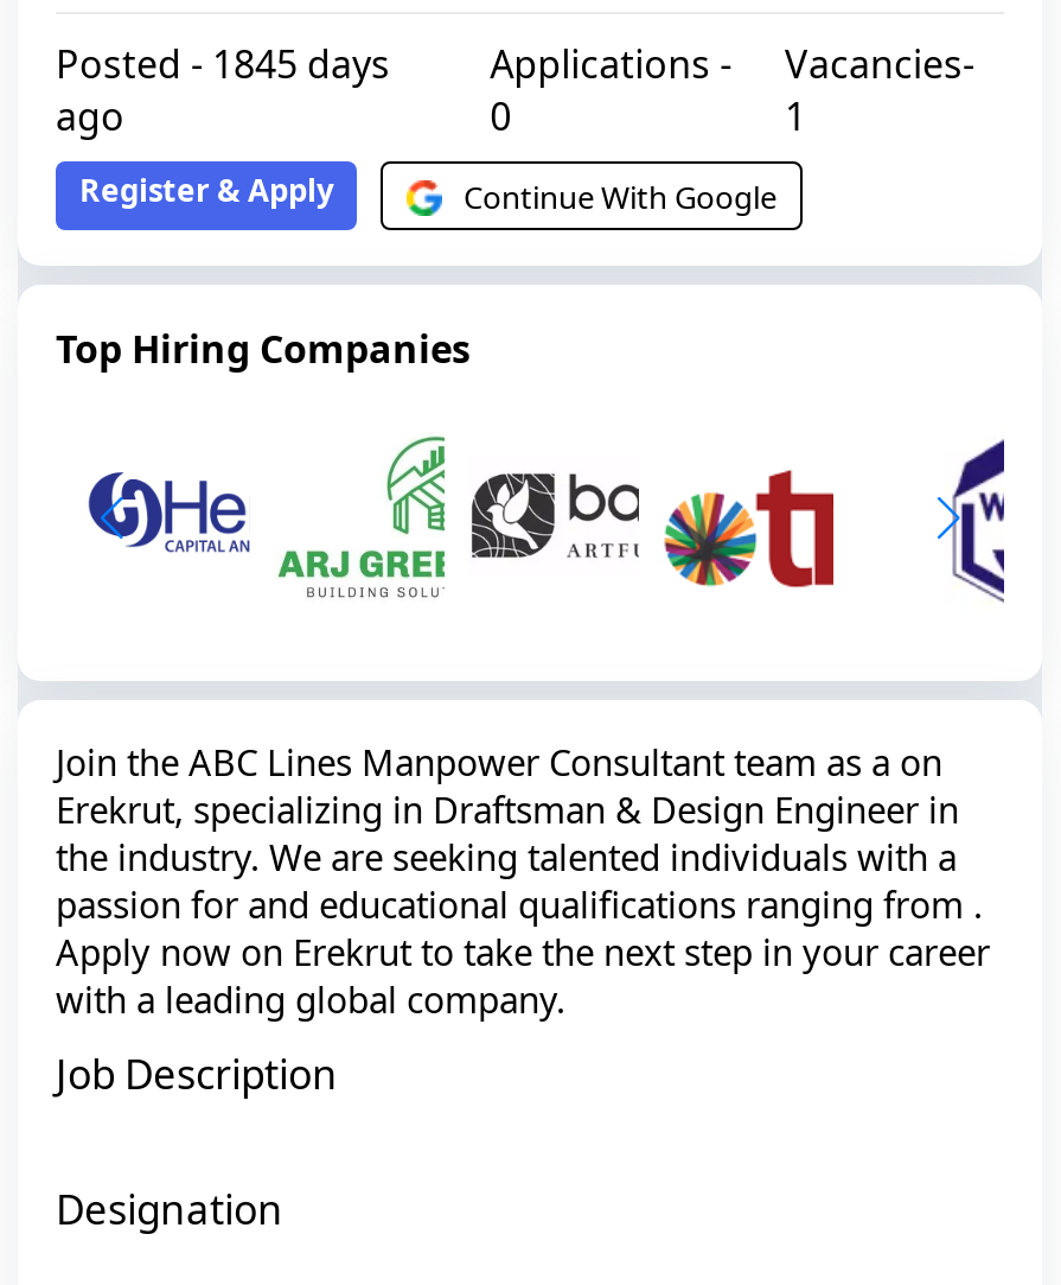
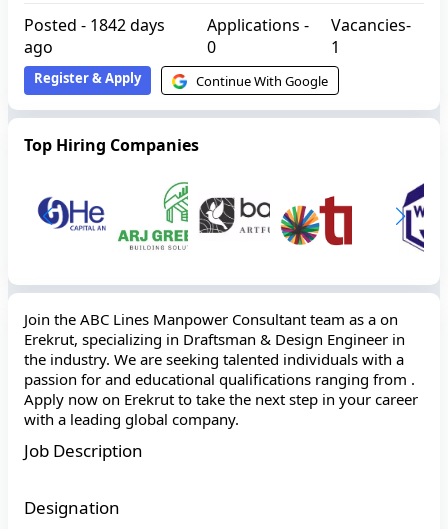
- Posted - 1845 days Applications - Vacancies-
+ Posted - 1842 days Applications - Vacancies-
